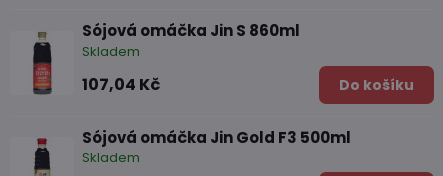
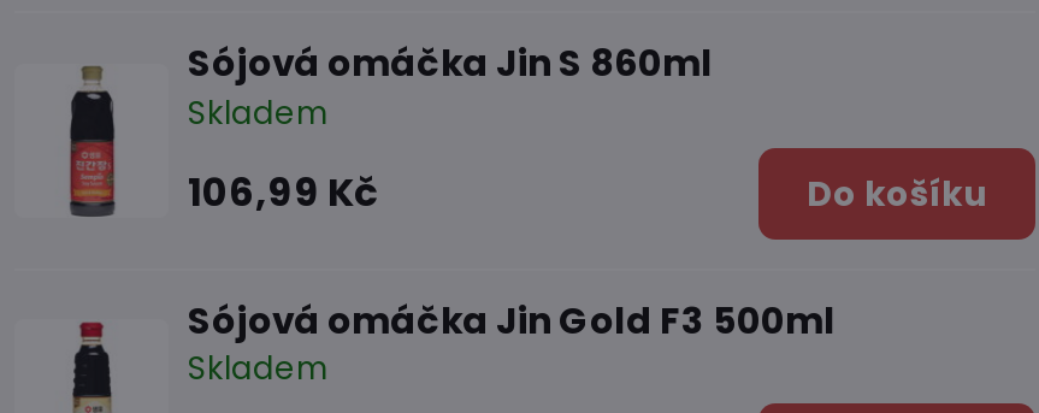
- 107,04 Kč
+ 106,99 Kč
